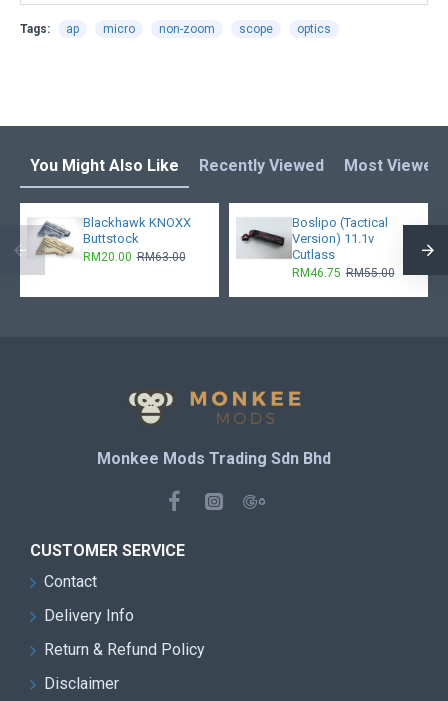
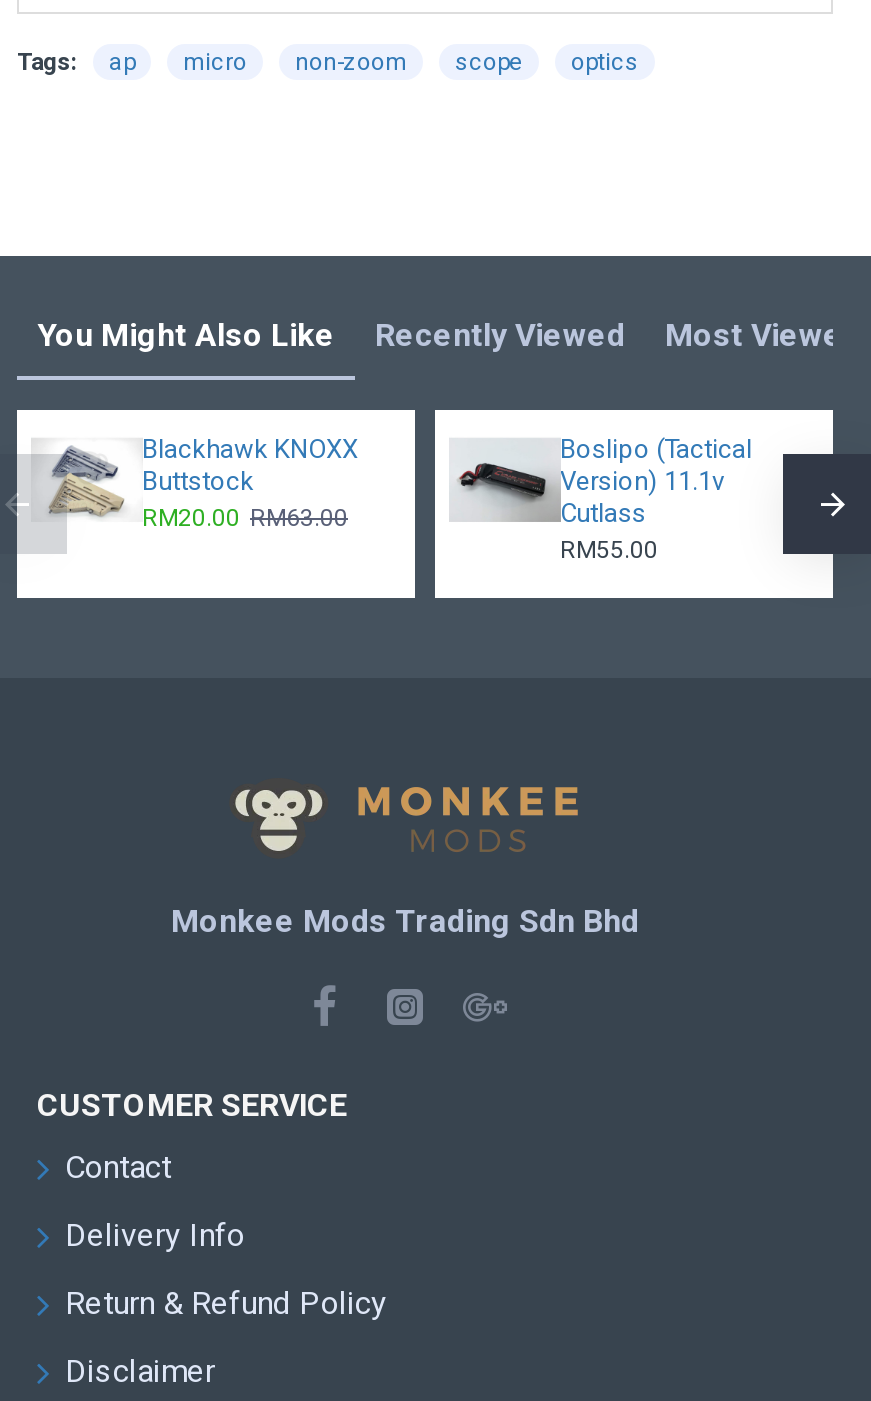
- RM46.75 RM55.00
+ RM55.00
